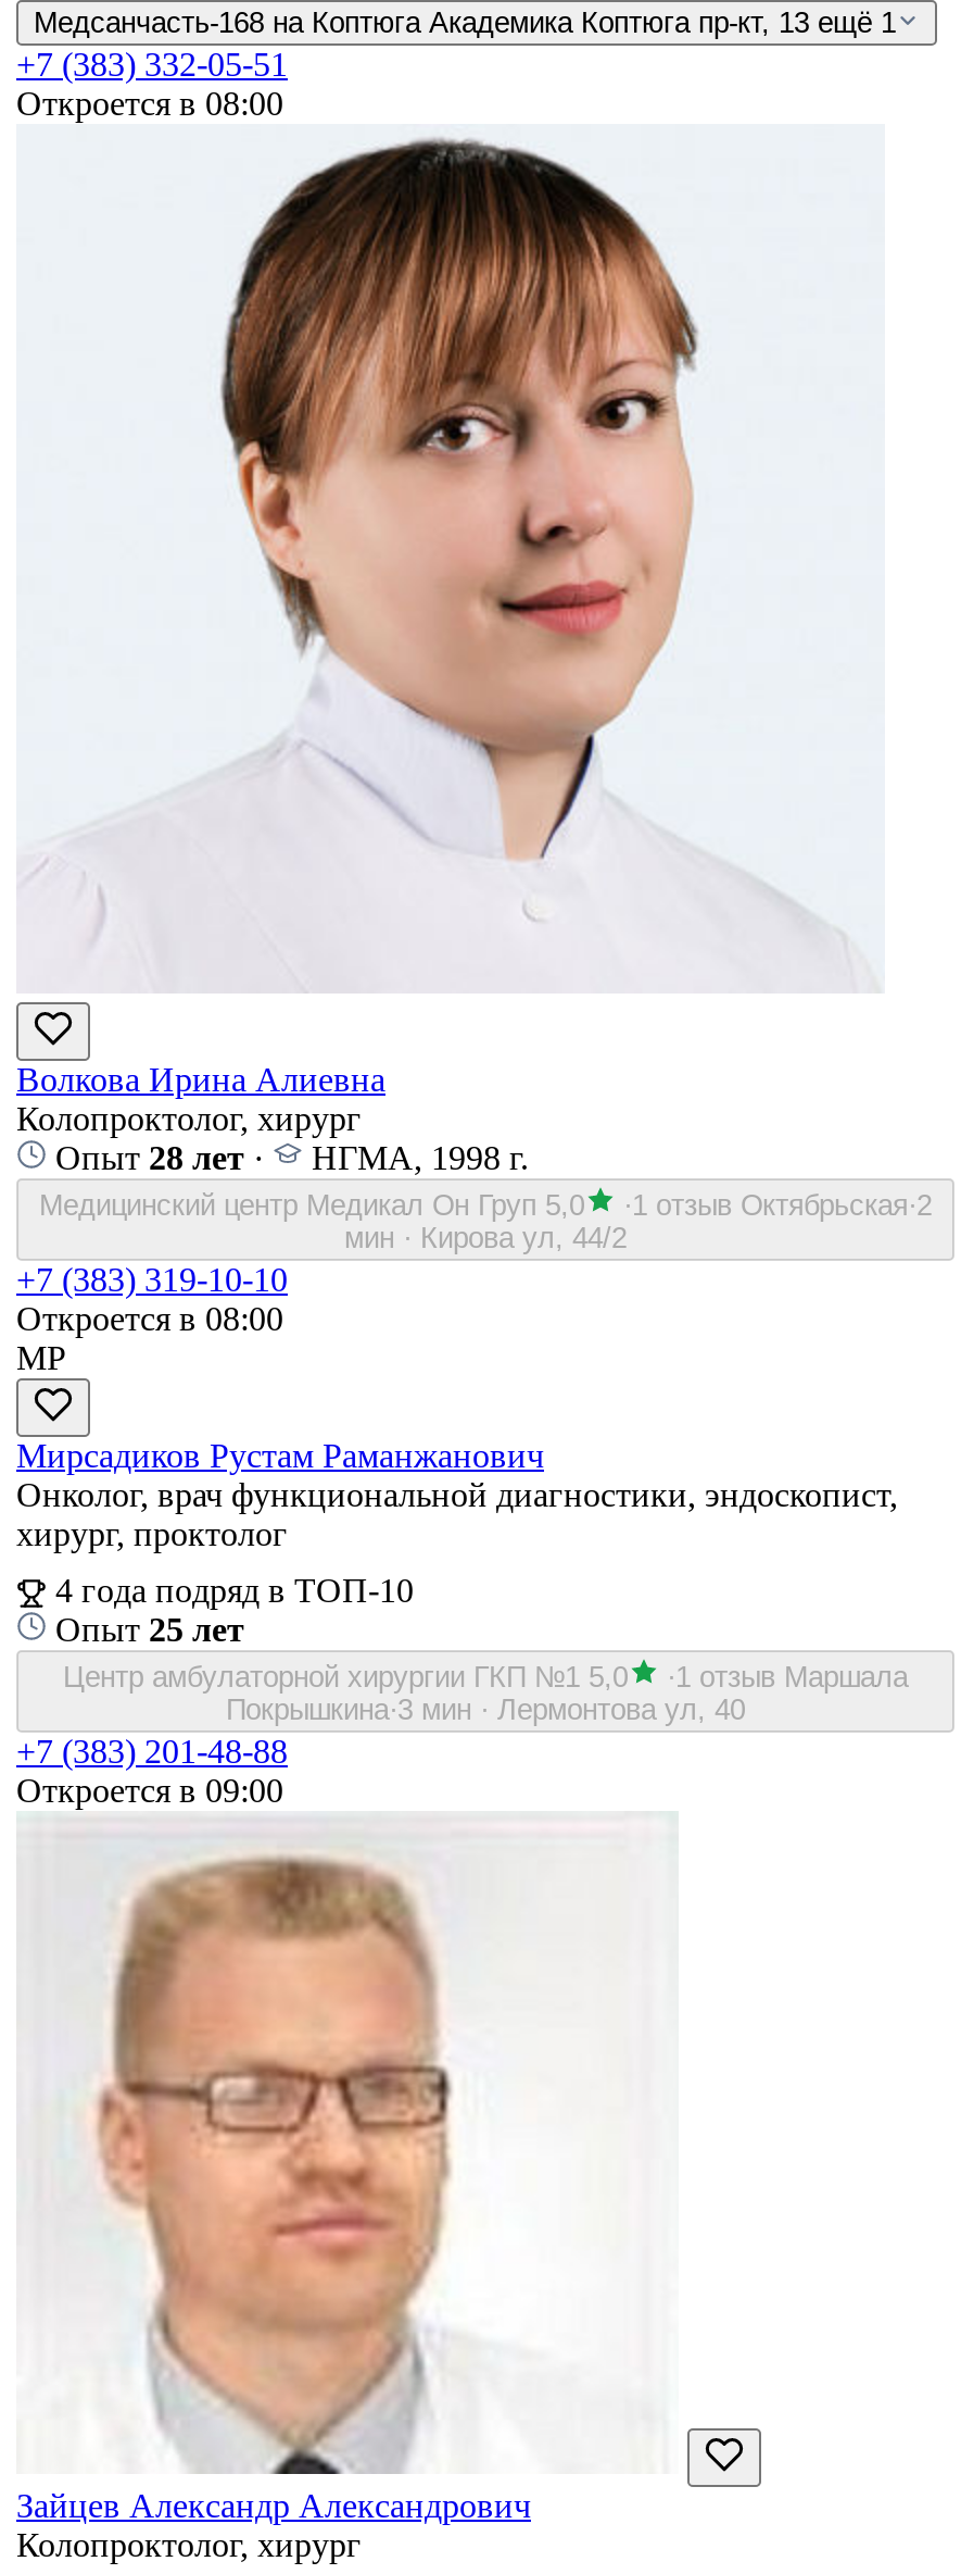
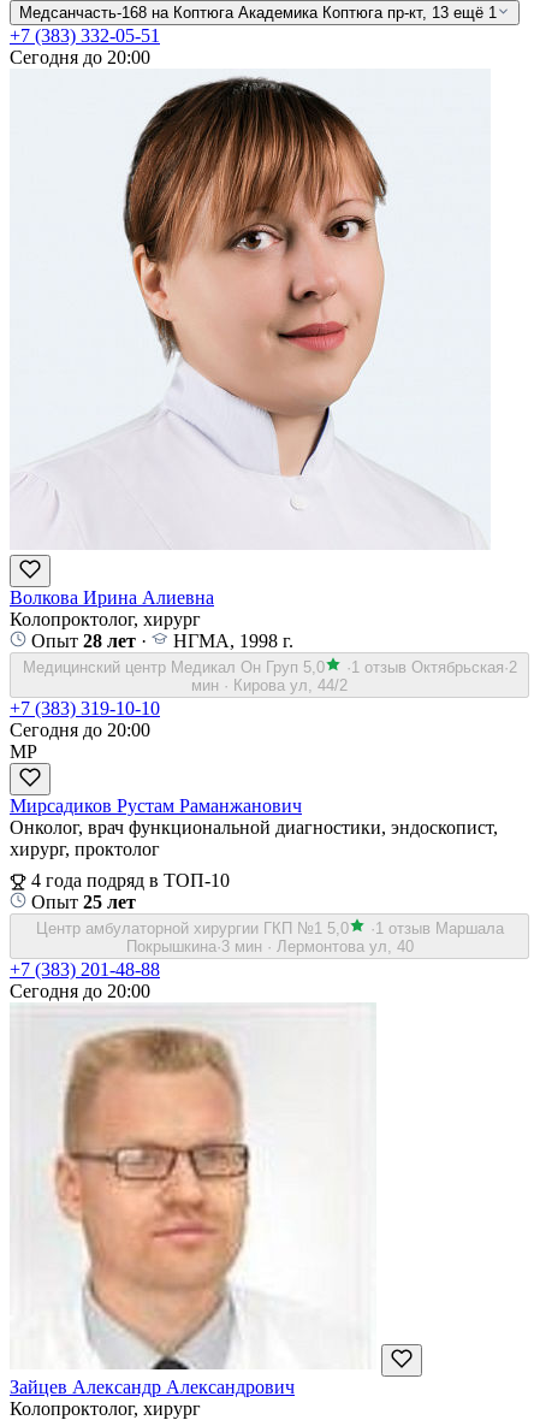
- Откроется в 08:00
+ Сегодня до 20:00

- Откроется в 08:00
+ Сегодня до 20:00

- Откроется в 09:00
+ Сегодня до 20:00
